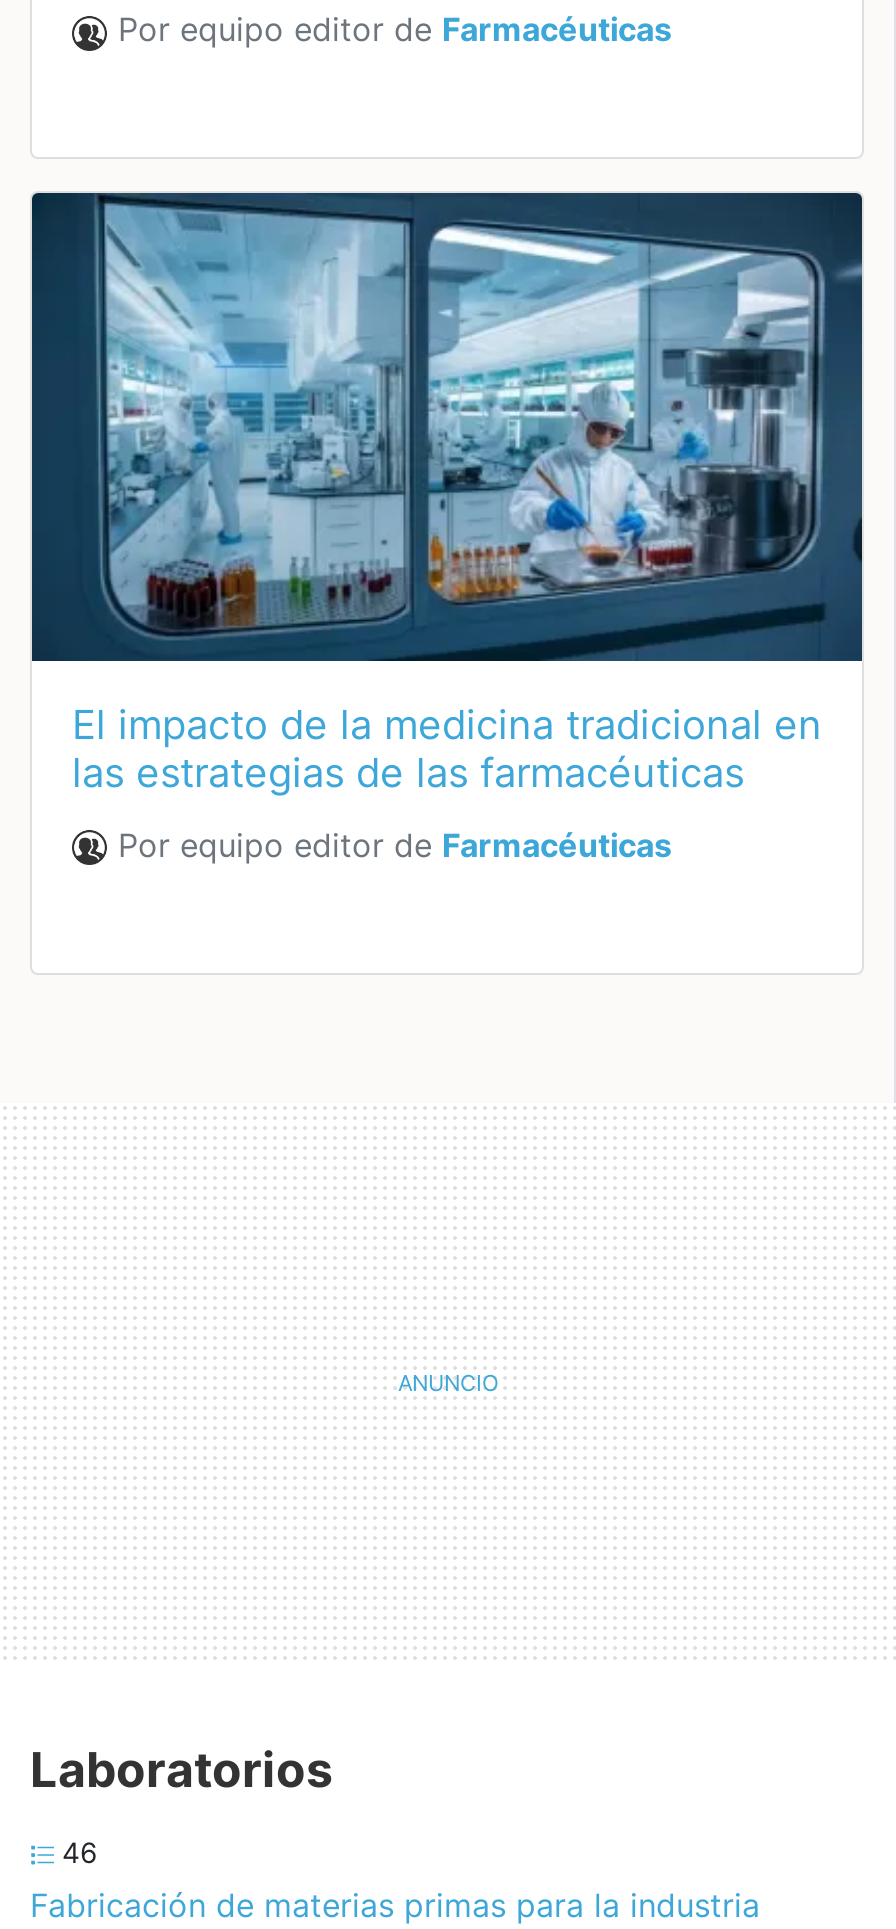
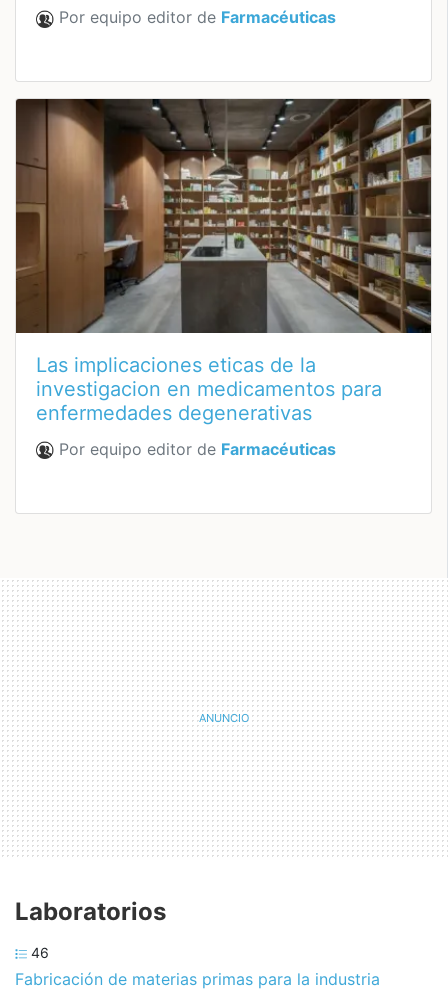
- [image]
- El impacto de la medicina tradicional en
- las estrategias de las farmacéuticas
+ [image]
+ Las implicaciones eticas de la
+ investigacion en medicamentos para
+ enfermedades degenerativas
